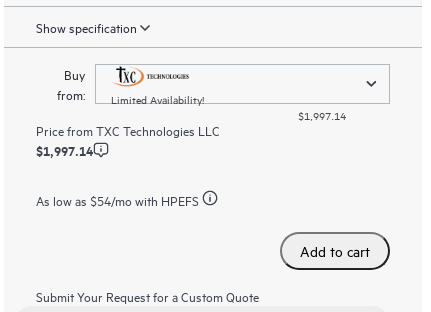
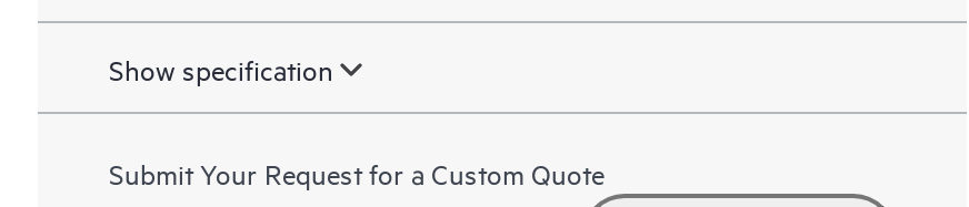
- Buy
- from:
- Limited Availability!
- $1,997.14
- Price from TXC Technologies LLC
- $1,997.14
- As low as $54/mo with HPEFS
- Add to cart
